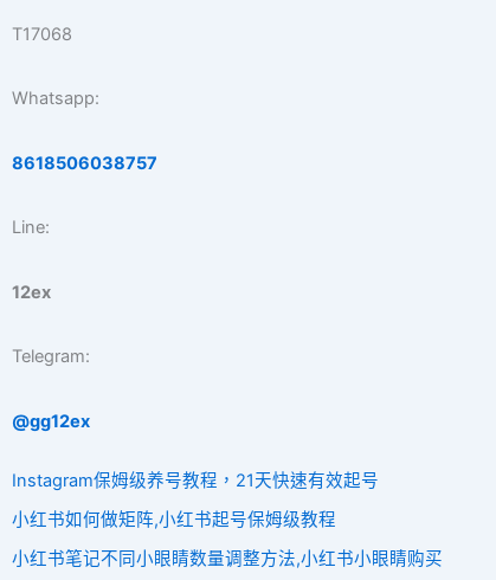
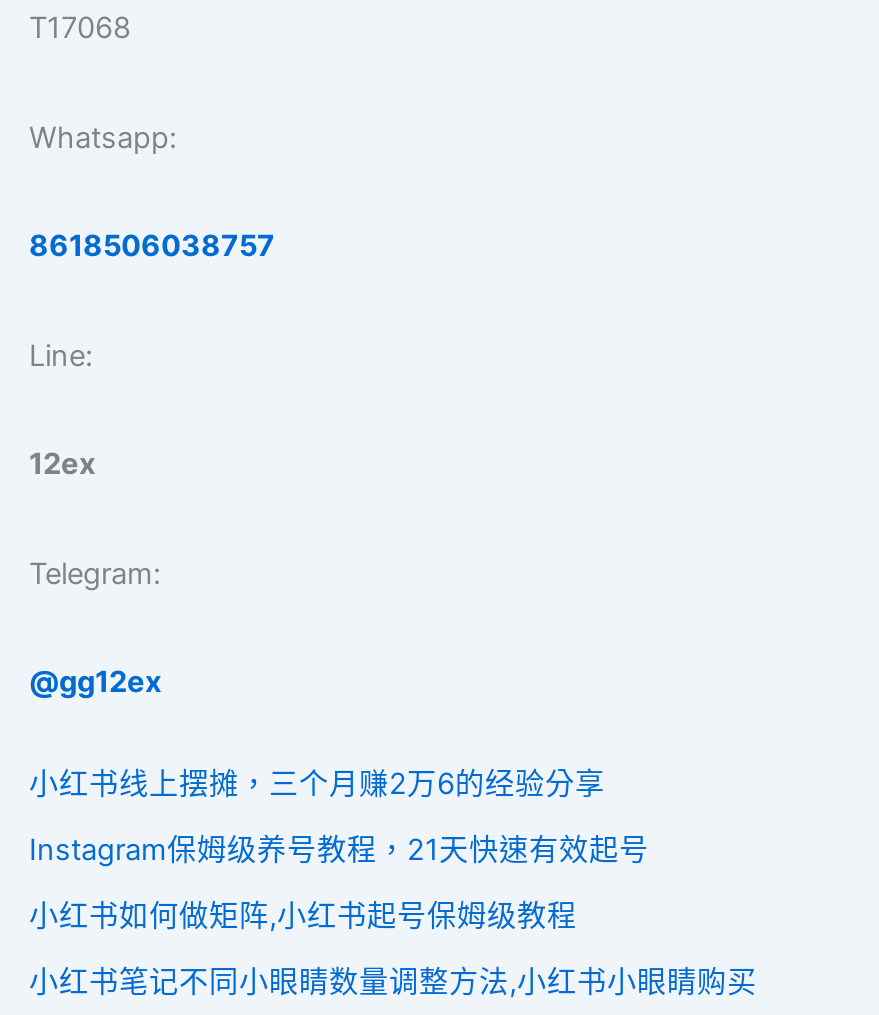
+ 小红书线上摆摊，三个月赚2万6的经验分享
